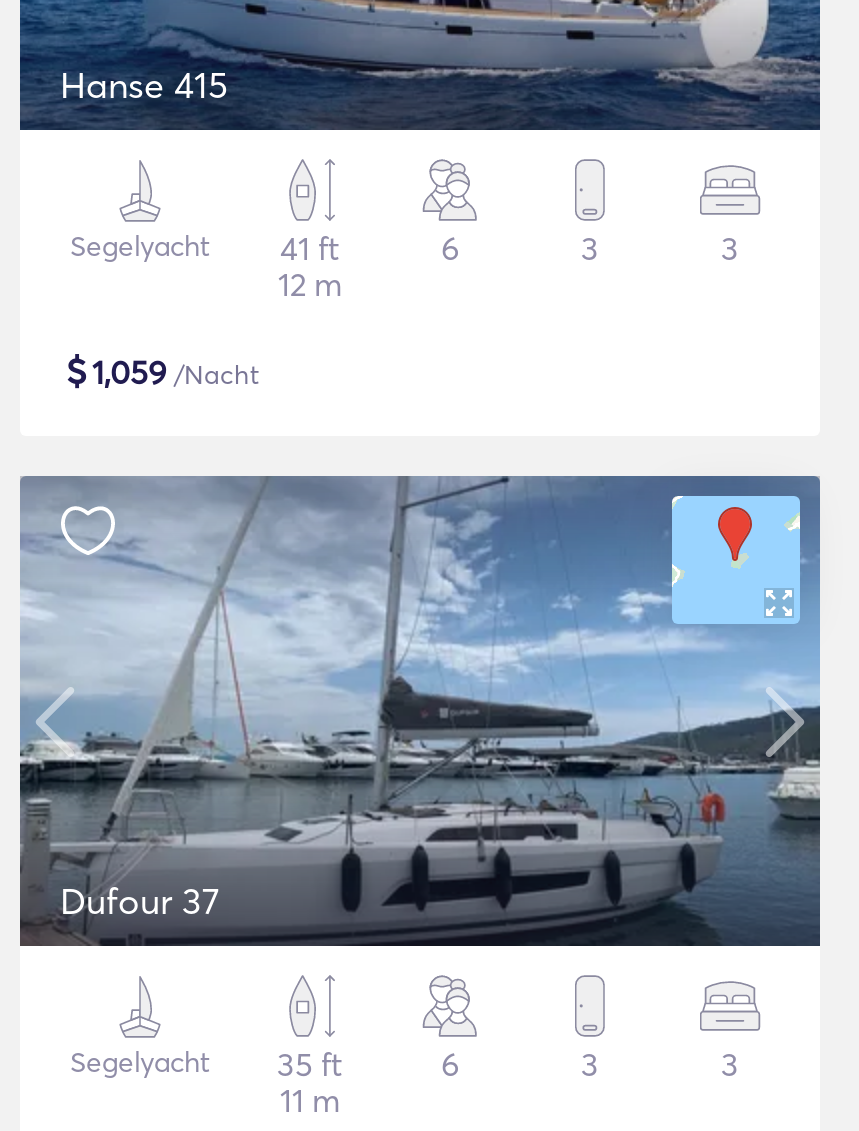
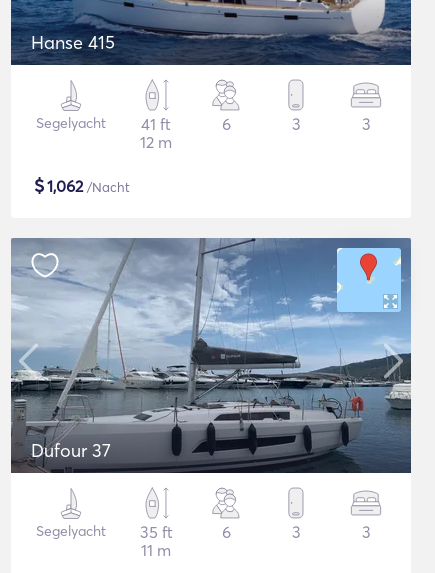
- $1,059 /Nacht
+ $1,062 /Nacht
